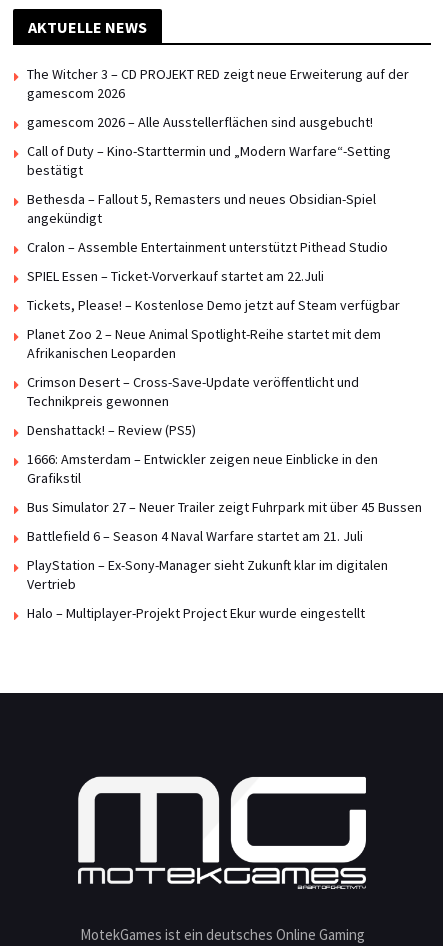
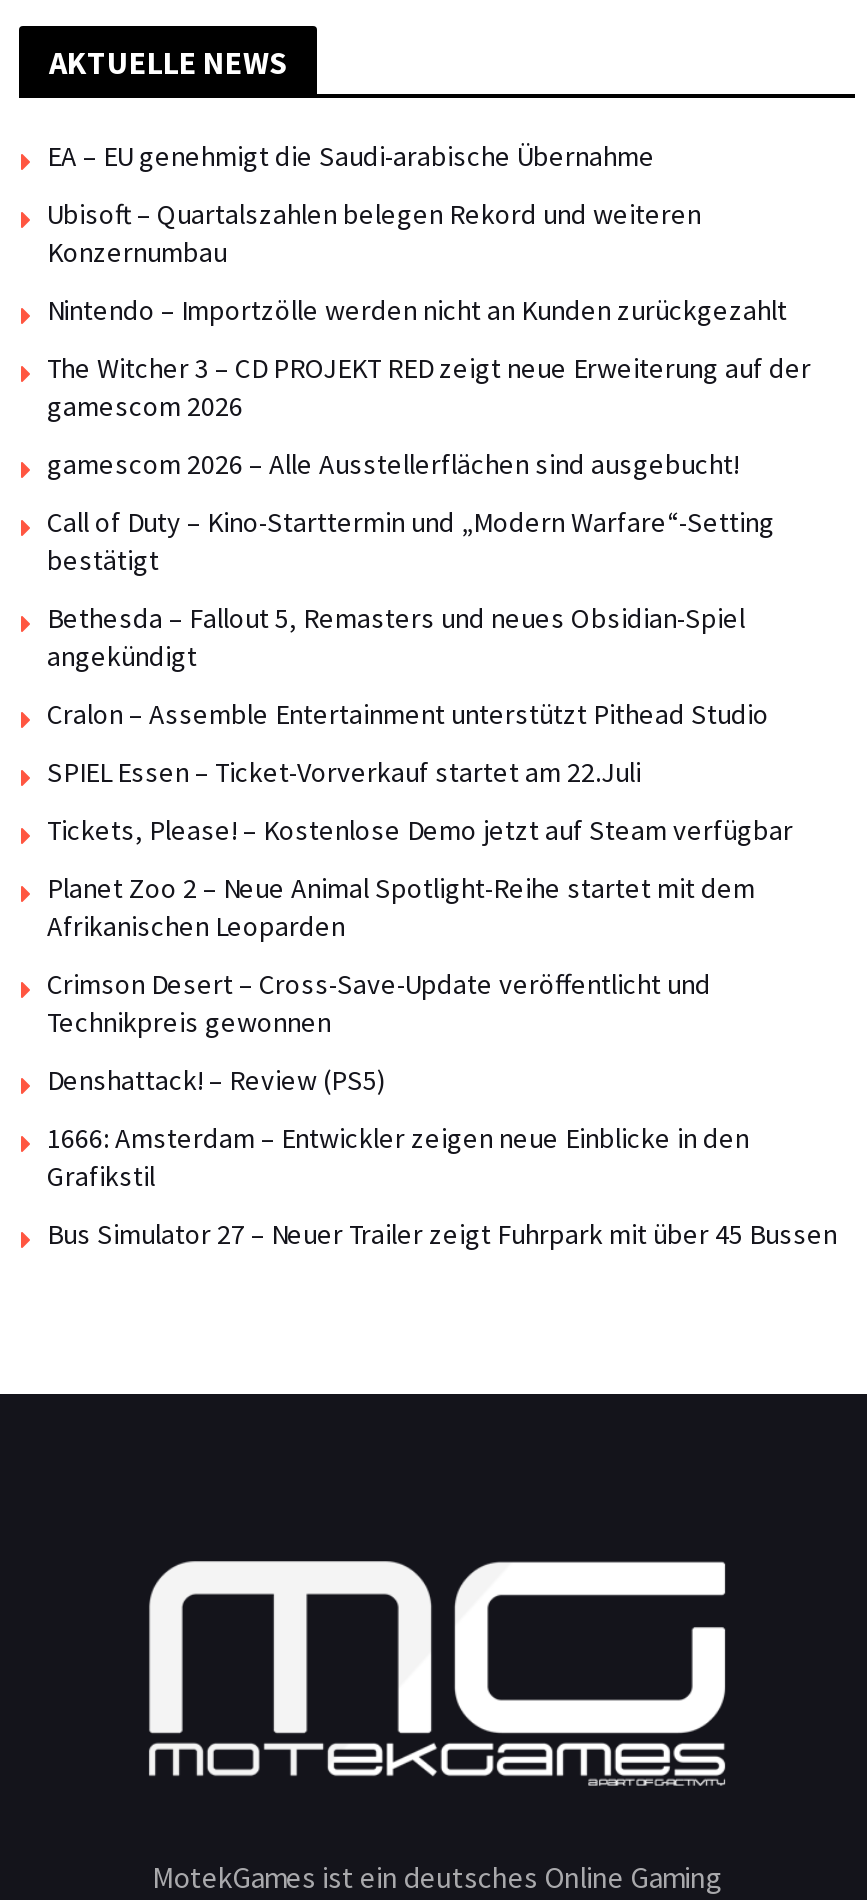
+ EA – EU genehmigt die Saudi-arabische Übernahme
+ Ubisoft – Quartalszahlen belegen Rekord und weiteren
+ Konzernumbau
+ Nintendo – Importzölle werden nicht an Kunden zurückgezahlt

moved down: The Witcher 3 – CD PROJEKT RED zeigt neue Erweiterung auf der | gamescom 2026 | gamescom 2026 – Alle Ausstellerflächen sind ausgebucht! | ... | Grafikstil | Bus Simulator 27 – Neuer Trailer zeigt Fuhrpark mit über 45 Bussen

- Battlefield 6 – Season 4 Naval Warfare startet am 21. Juli
- PlayStation – Ex-Sony-Manager sieht Zukunft klar im digitalen
- Vertrieb
- Halo – Multiplayer-Projekt Project Ekur wurde eingestellt
